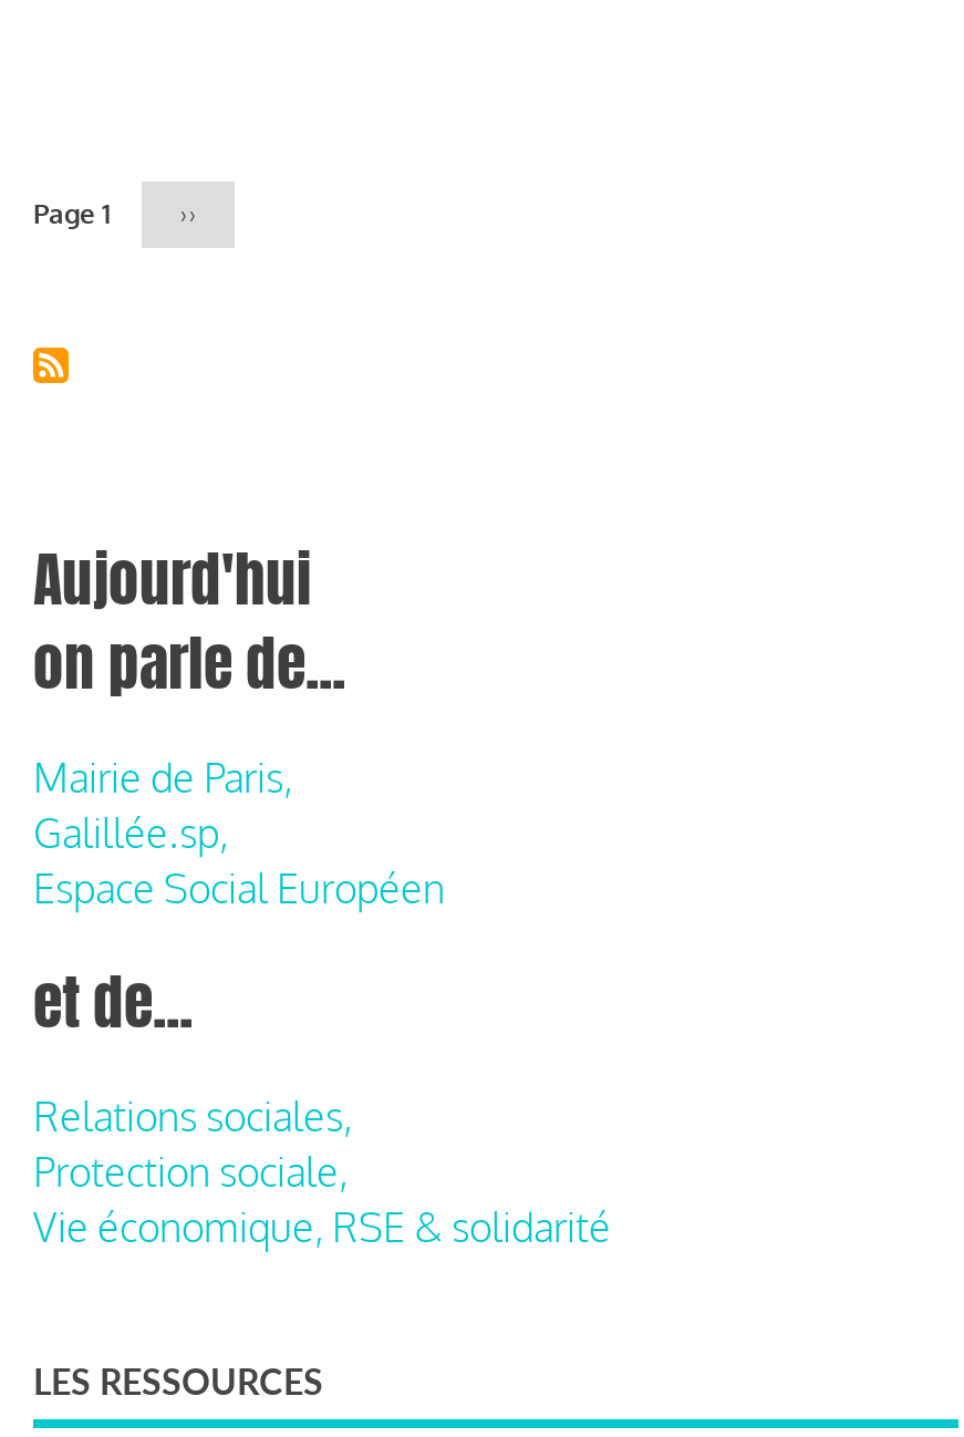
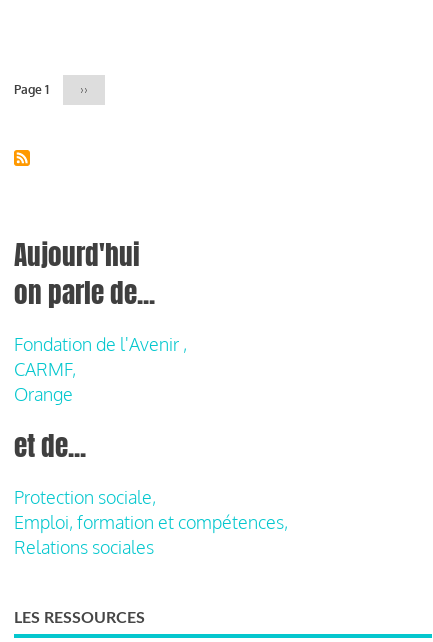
- Mairie de Paris,
- Galillée.sp,
- Espace Social Européen
+ Fondation de l'Avenir ,
+ CARMF,
+ Orange

- Relations sociales,

moved up: Protection sociale,

- Vie économique, RSE & solidarité
+ Emploi, formation et compétences,
+ Relations sociales
